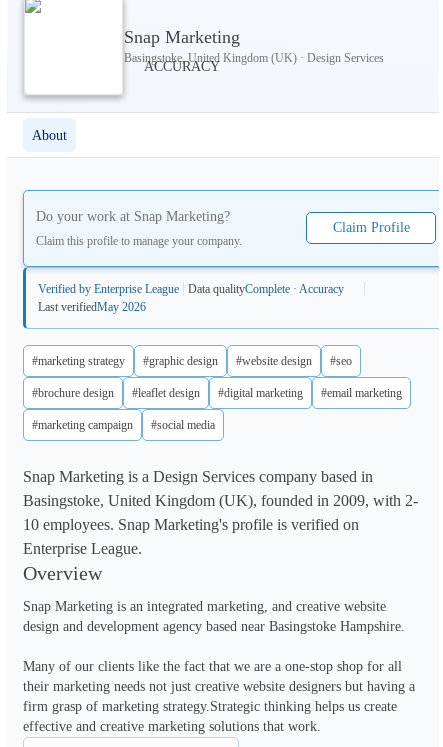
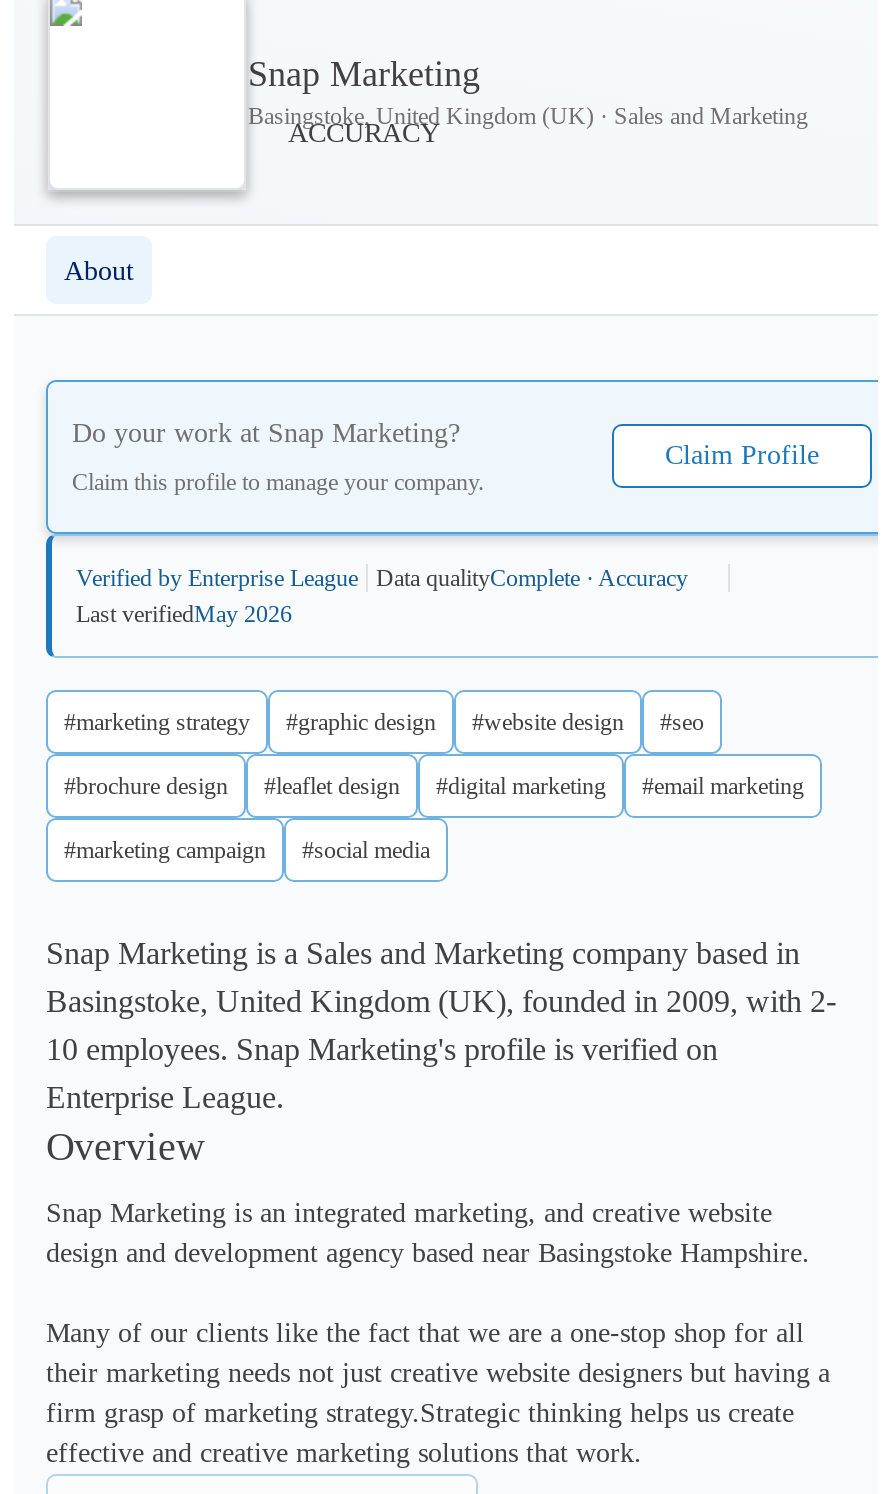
- Basingstoke, United Kingdom (UK) · Design Services
+ Basingstoke, United Kingdom (UK) · Sales and Marketing

- Snap Marketing is a Design Services company based in
+ Snap Marketing is a Sales and Marketing company based in
